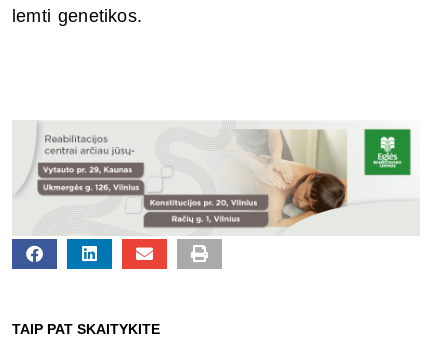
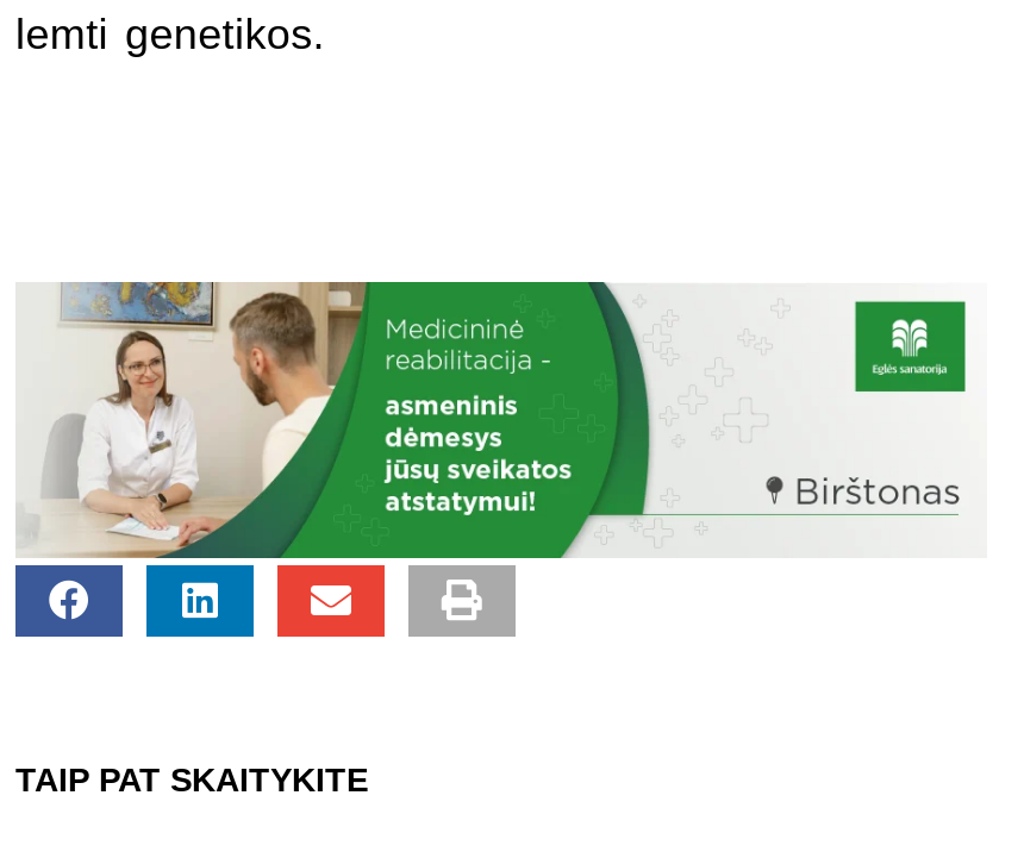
- [image]
+ [image]
